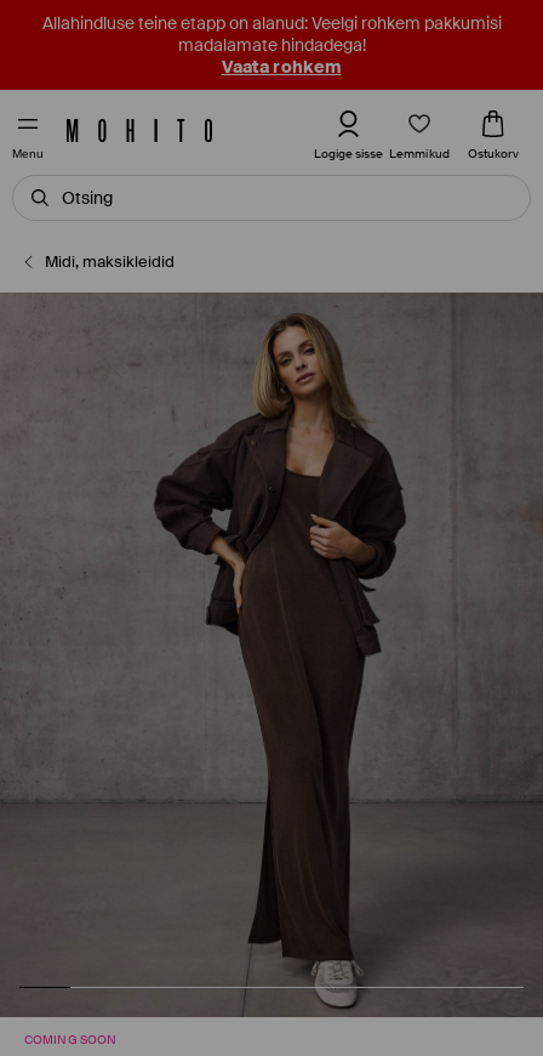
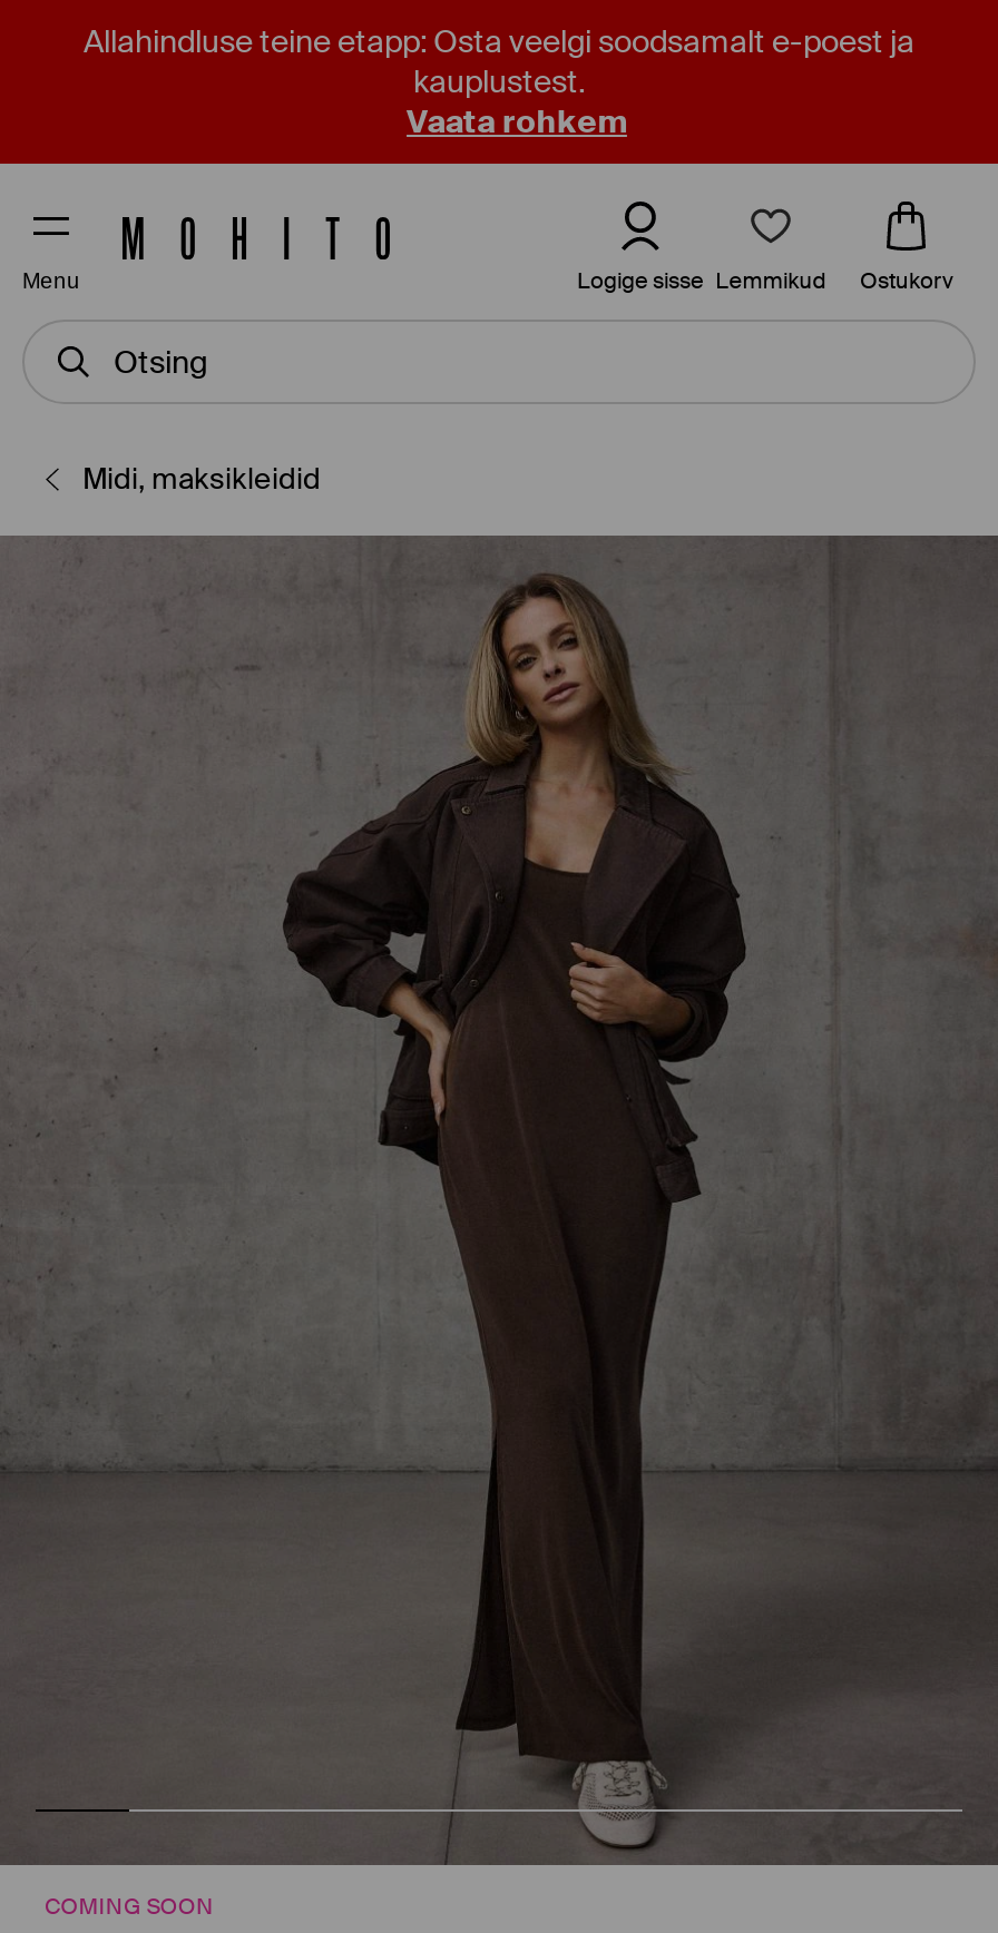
- Allahindluse teine etapp on alanud: Veelgi rohkem pakkumisi
- madalamate hindadega!
+ Allahindluse teine etapp: Osta veelgi soodsamalt e-poest ja
+ kauplustest.
